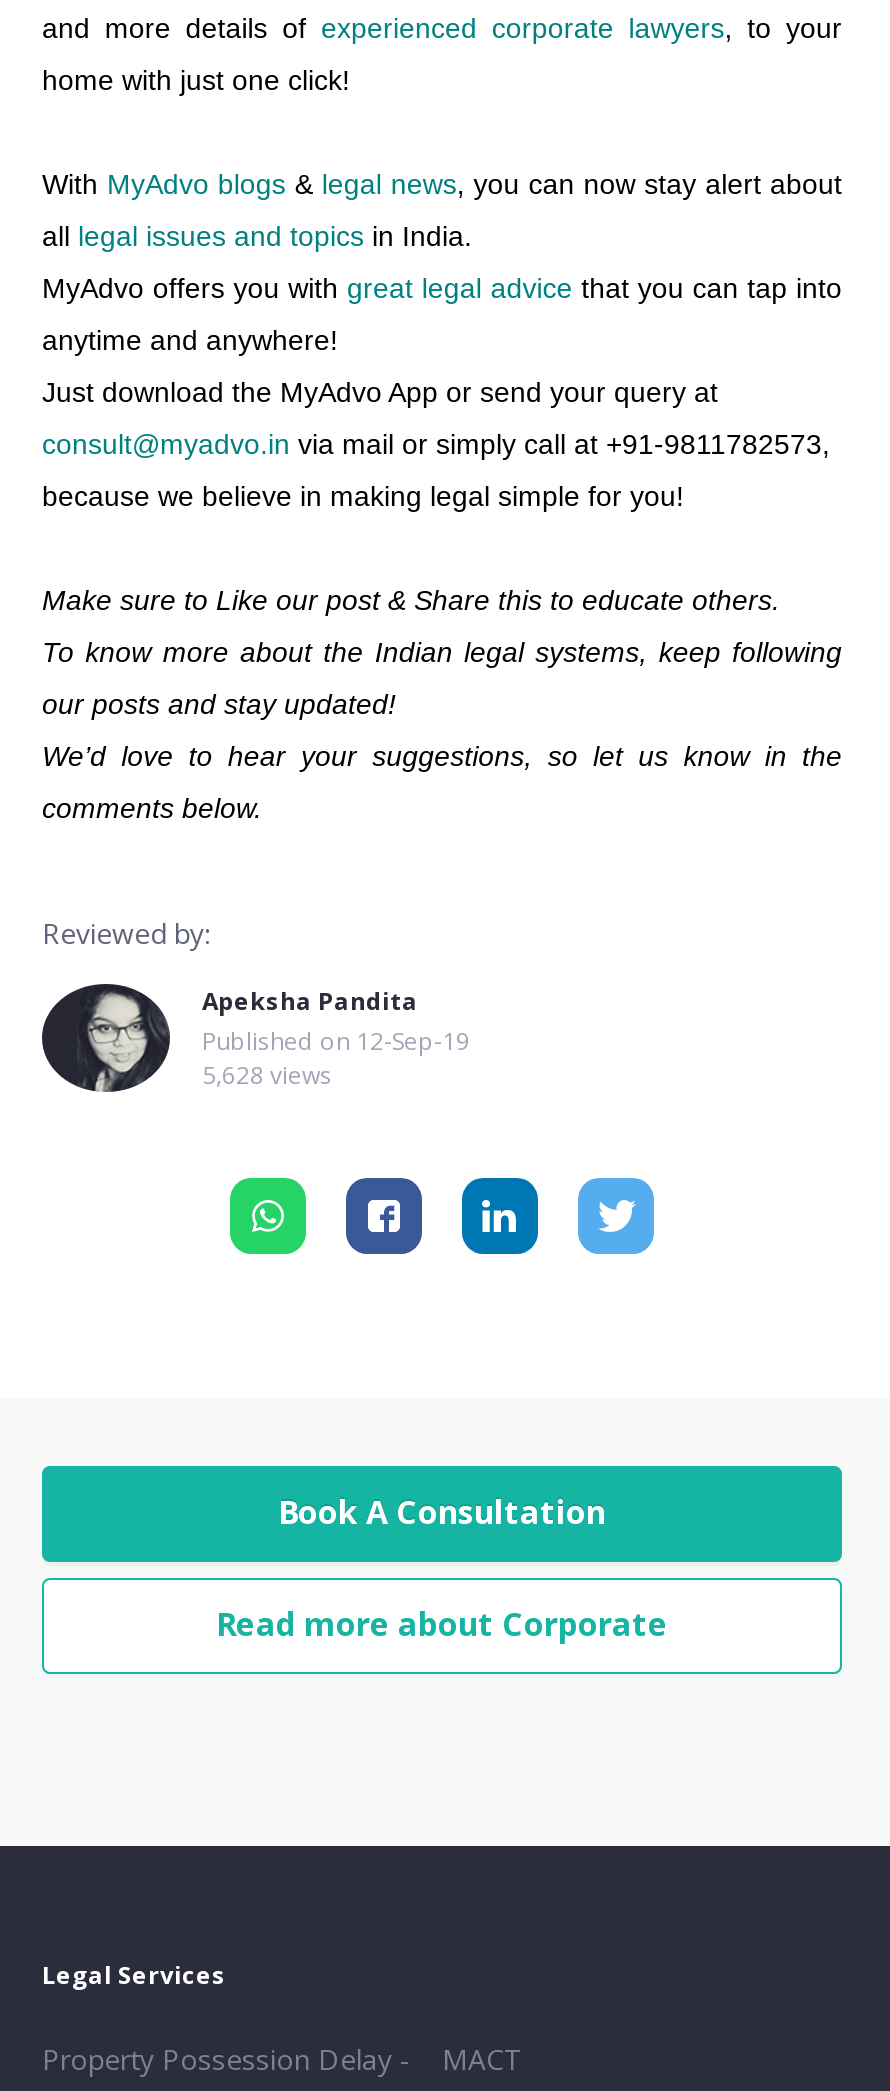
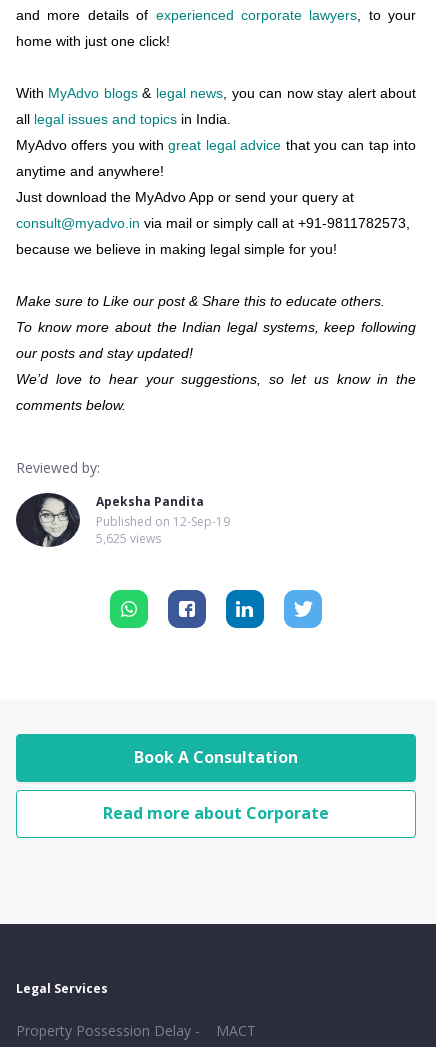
- 5,628 views
+ 5,625 views
